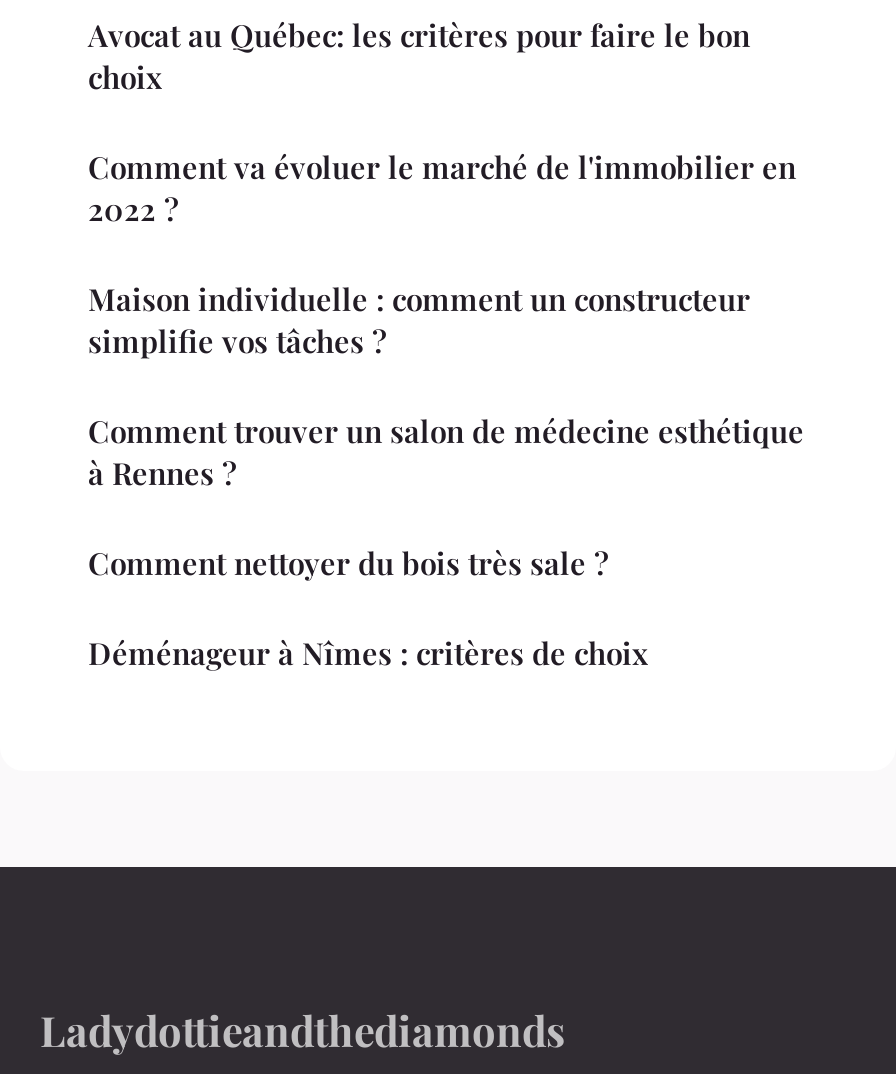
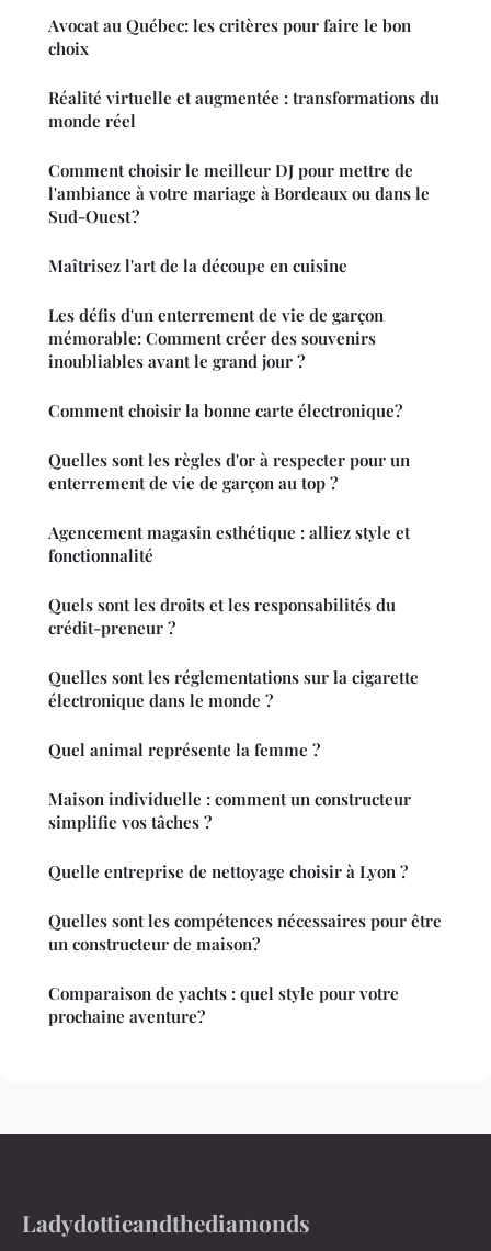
- Comment va évoluer le marché de l'immobilier en
- 2022 ?
+ Réalité virtuelle et augmentée : transformations du
+ monde réel
+ Comment choisir le meilleur DJ pour mettre de
+ l'ambiance à votre mariage à Bordeaux ou dans le
+ Sud-Ouest ?
+ Maîtrisez l'art de la découpe en cuisine
+ Les défis d'un enterrement de vie de garçon
+ mémorable: Comment créer des souvenirs
+ inoubliables avant le grand jour ?
+ Comment choisir la bonne carte électronique?
+ Quelles sont les règles d'or à respecter pour un
+ enterrement de vie de garçon au top ?
+ Agencement magasin esthétique : alliez style et
+ fonctionnalité
+ Quels sont les droits et les responsabilités du
+ crédit-preneur ?
+ Quelles sont les réglementations sur la cigarette
+ électronique dans le monde ?
+ Quel animal représente la femme ?

- Comment trouver un salon de médecine esthétique
- à Rennes ?
+ Quelle entreprise de nettoyage choisir à Lyon ?

- Comment nettoyer du bois très sale ?
+ Quelles sont les compétences nécessaires pour être
+ un constructeur de maison?

- Déménageur à Nîmes : critères de choix
+ Comparaison de yachts : quel style pour votre
+ prochaine aventure?
